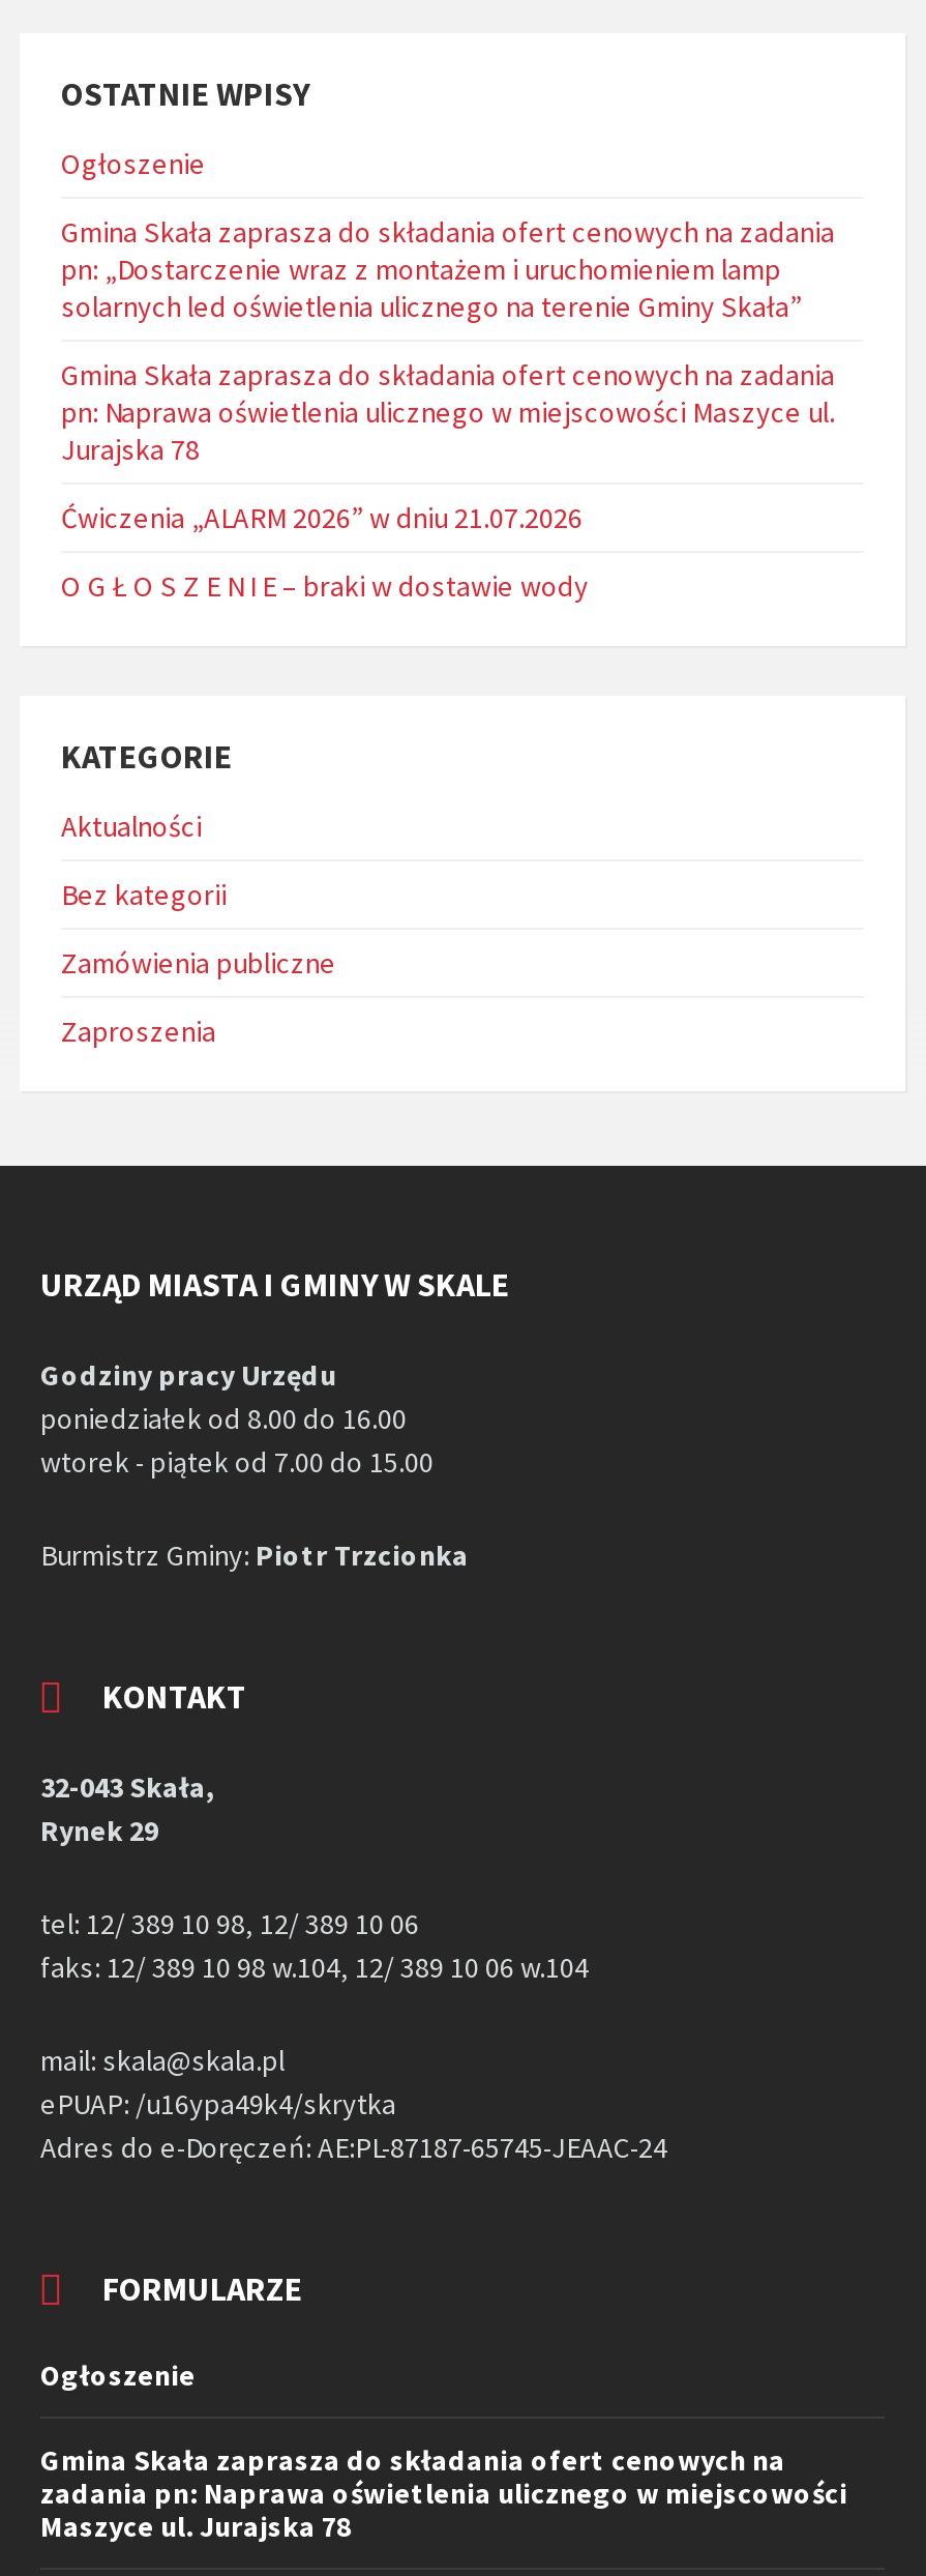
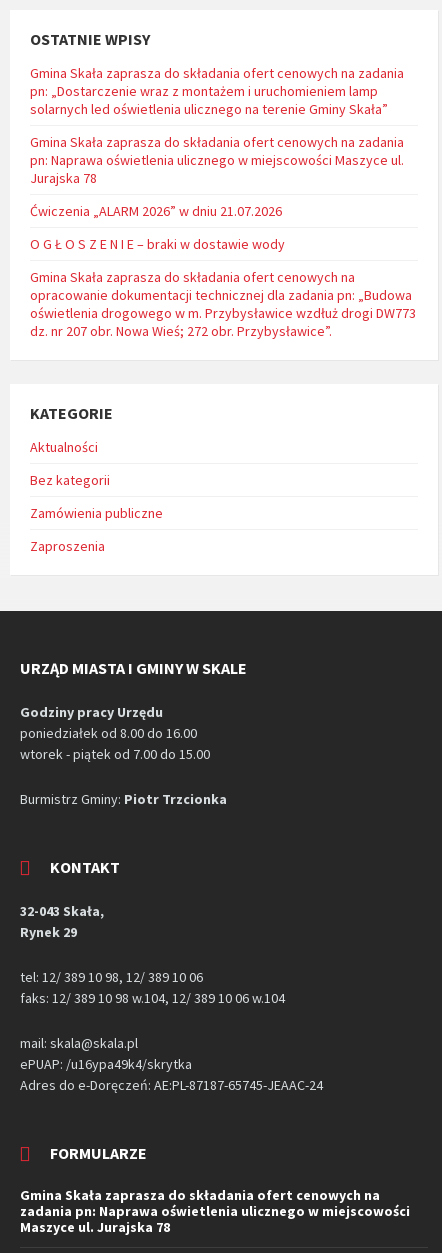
- Ogłoszenie

moved up: Gmina Skała zaprasza do składania ofert cenowych na zadania | pn: „Dostarczenie wraz z montażem i uruchomieniem lamp | solarnych led oświetlenia ulicznego na terenie Gminy Skała” | Gmina Skała zaprasza do składania ofert cenowych na zadania | pn: Naprawa oświetlenia ulicznego w miejscowości Maszyce ul. | Jurajska 78 | Ćwiczenia „ALARM 2026” w dniu 21.07.2026 | O G Ł O S Z E N I E – braki w dostawie wody

+ Gmina Skała zaprasza do składania ofert cenowych na
+ opracowanie dokumentacji technicznej dla zadania pn: „Budowa
+ oświetlenia drogowego w m. Przybysławice wzdłuż drogi DW773
+ dz. nr 207 obr. Nowa Wieś; 272 obr. Przybysławice”.

moved down: KATEGORIE | Aktualności | Bez kategorii | ... | Adres do e-Doręczeń: AE:PL-87187-65745-JEAAC-24 | FORMULARZE

- Ogłoszenie
